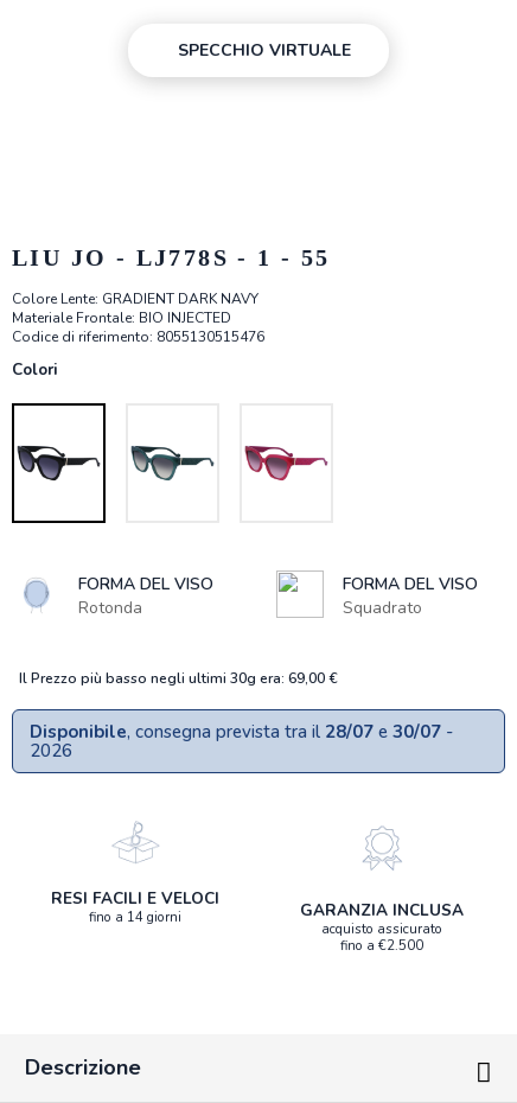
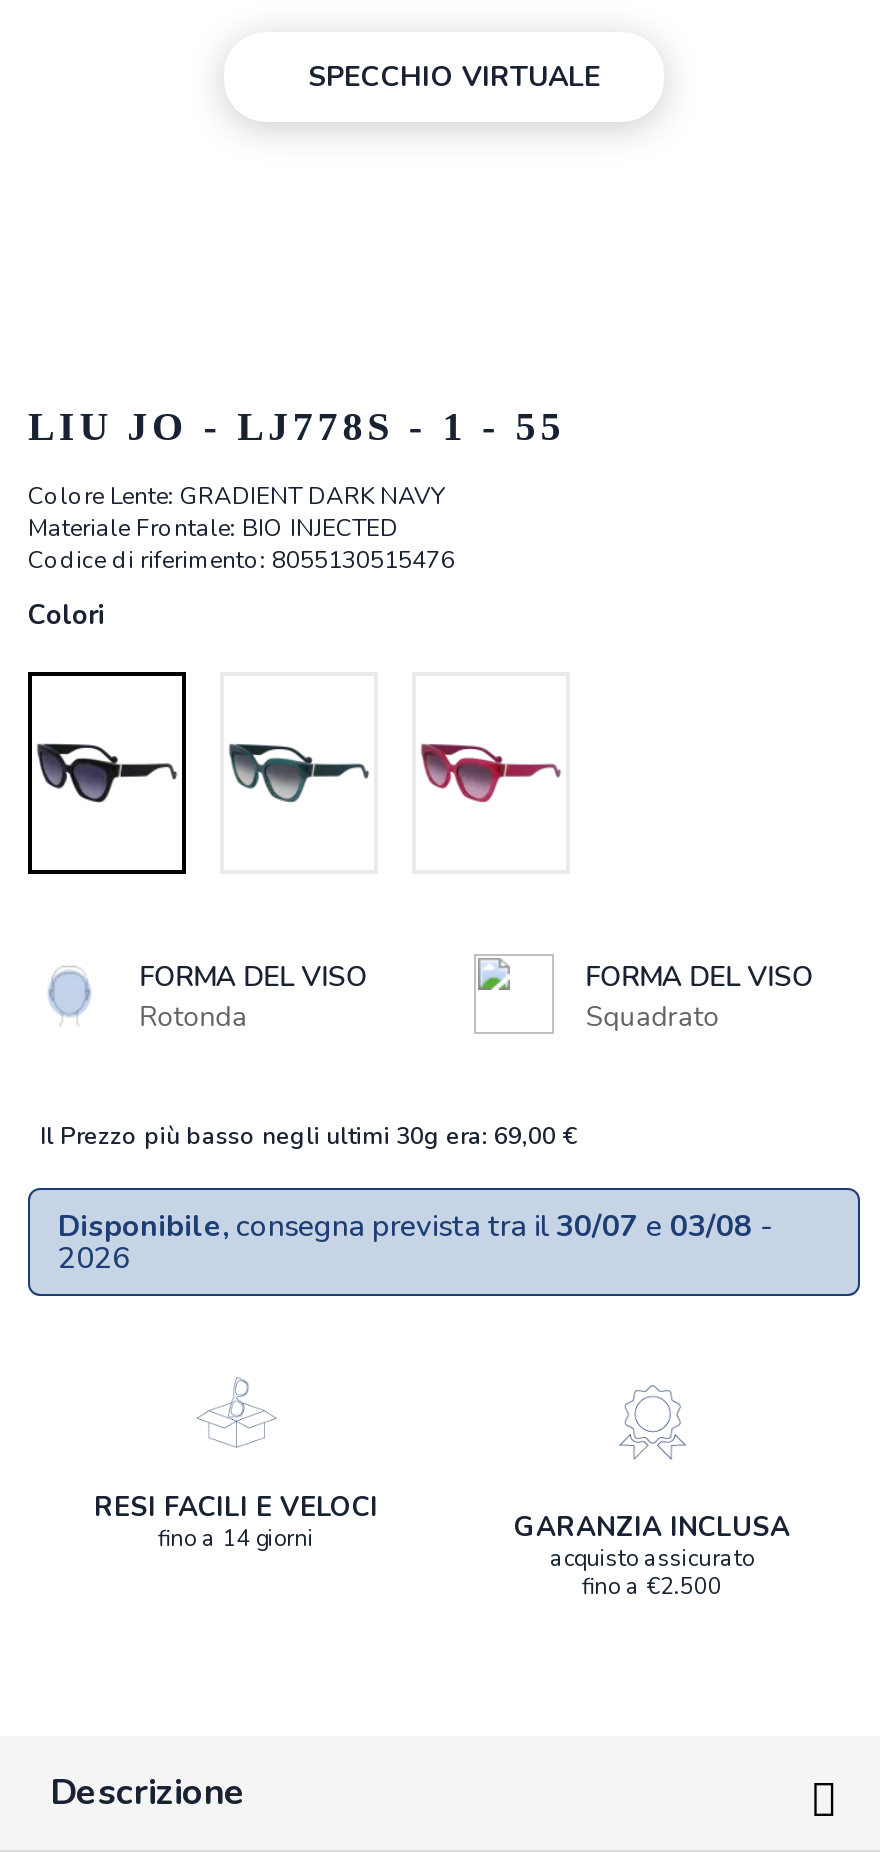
- Disponibile, consegna prevista tra il 28/07 e 30/07 -
+ Disponibile, consegna prevista tra il 30/07 e 03/08 -
